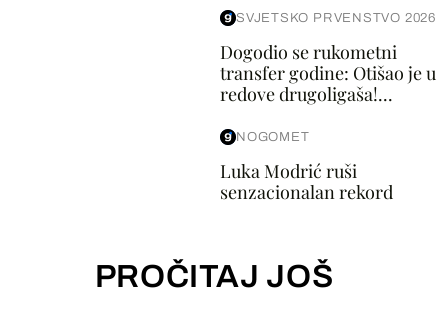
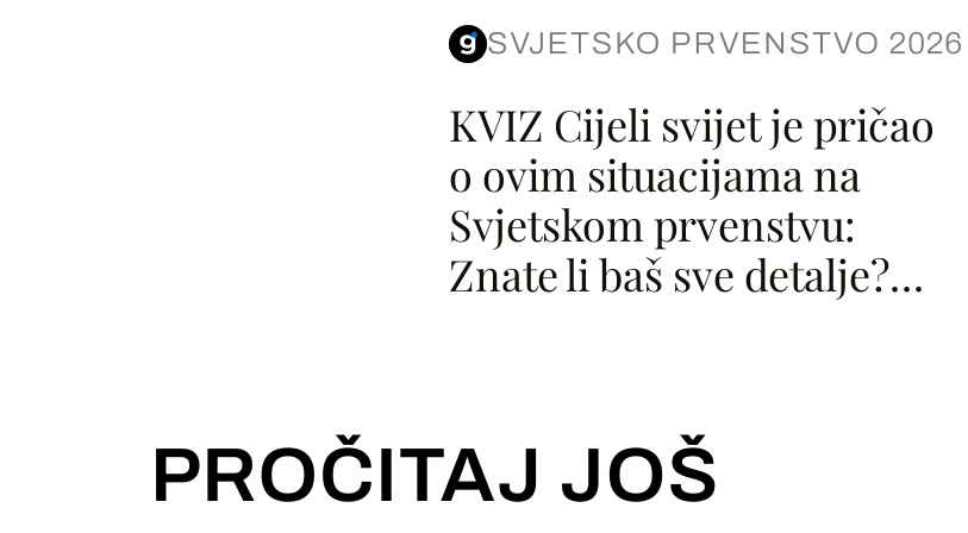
- Dogodio se rukometni
- transfer godine: Otišao je u
- redove drugoligaša!...
- NOGOMET
- Luka Modrić ruši
- senzacionalan rekord
+ KVIZ Cijeli svijet je pričao
+ o ovim situacijama na
+ Svjetskom prvenstvu:
+ Znate li baš sve detalje?...
